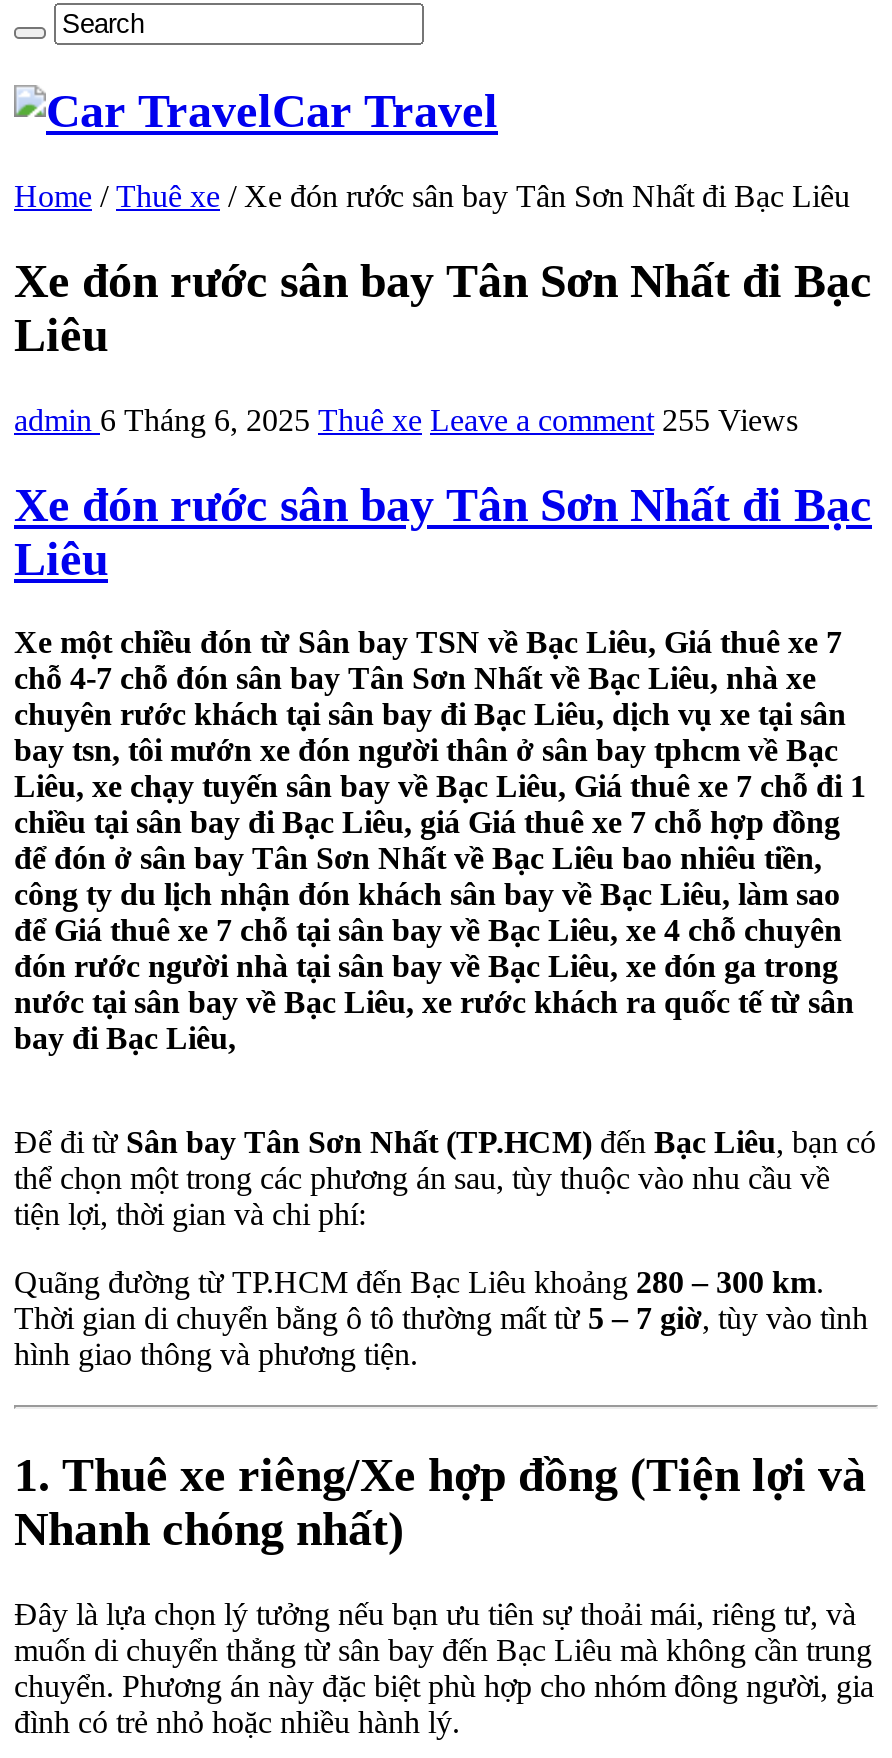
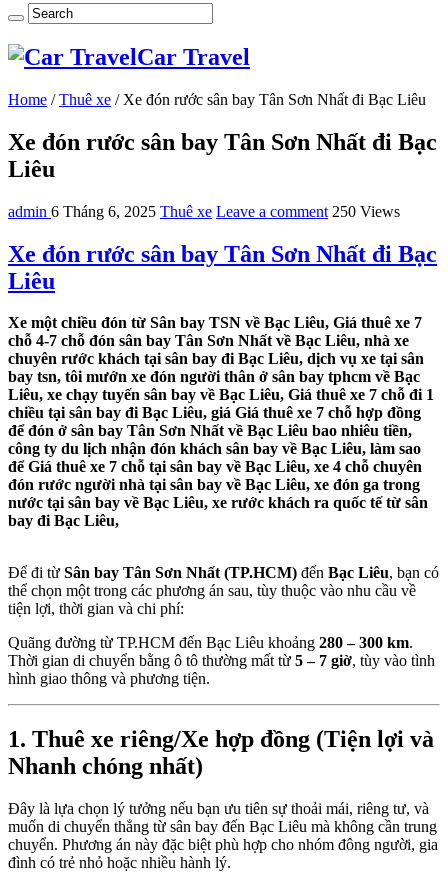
- admin 6 Tháng 6, 2025 Thuê xe Leave a comment 255 Views
+ admin 6 Tháng 6, 2025 Thuê xe Leave a comment 250 Views
